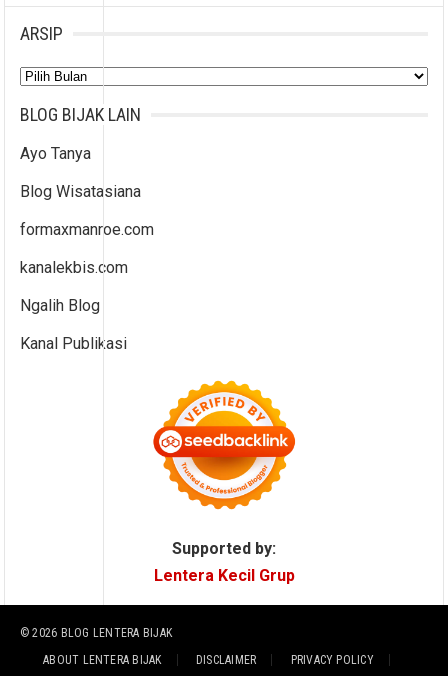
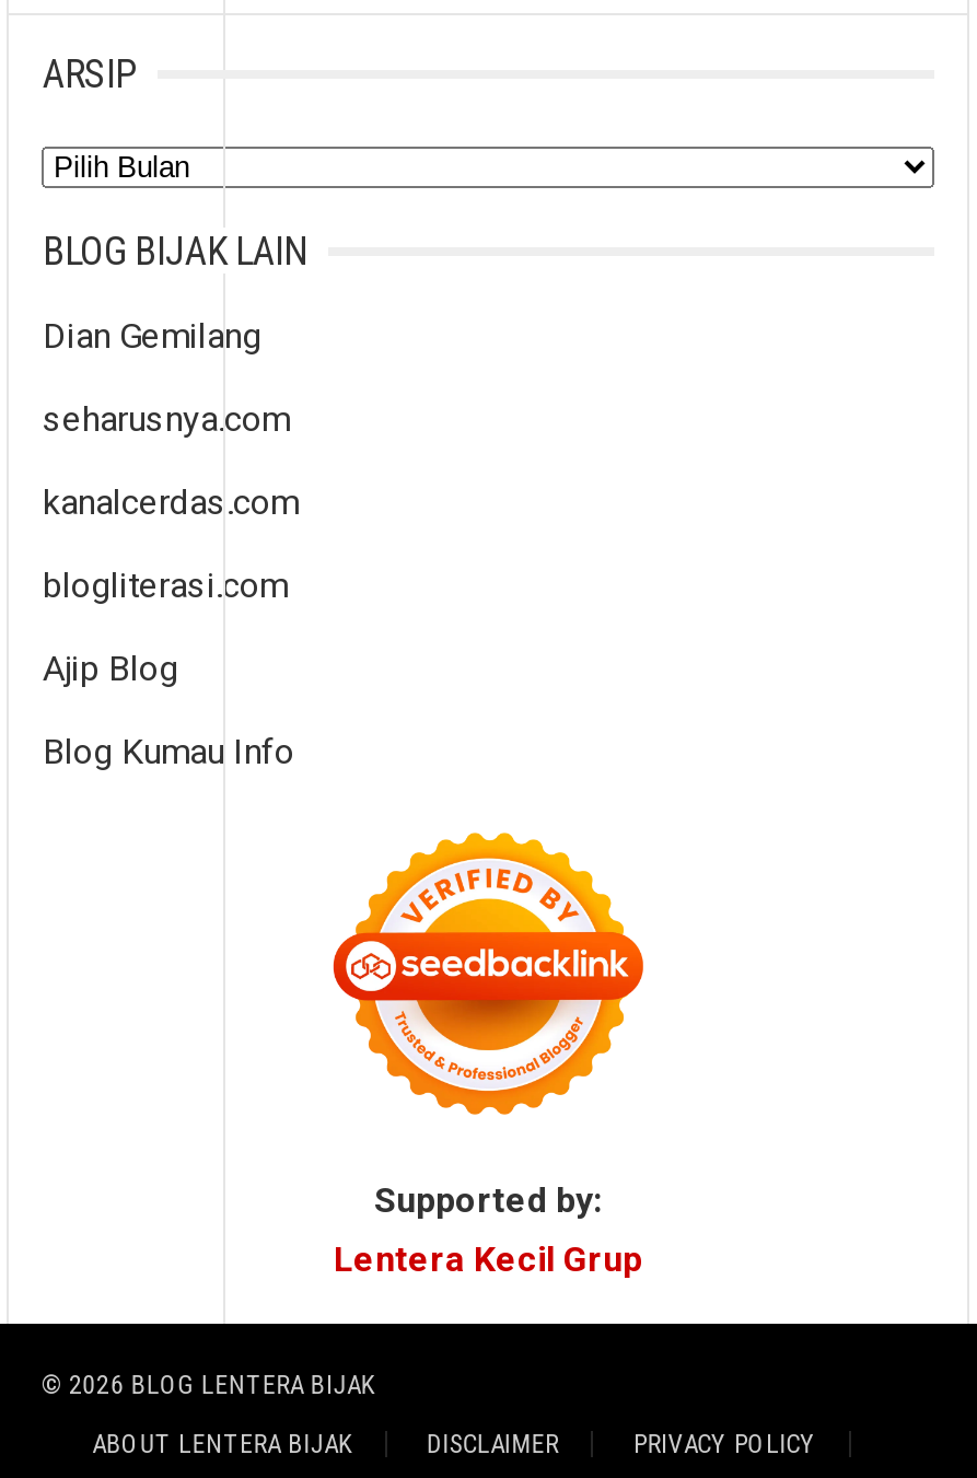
- Ayo Tanya
+ Dian Gemilang

- Blog Wisatasiana
+ seharusnya.com

- formaxmanroe.com
+ kanalcerdas.com

- kanalekbis.com
+ blogliterasi.com

- Ngalih Blog
+ Ajip Blog

- Kanal Publikasi
+ Blog Kumau Info
